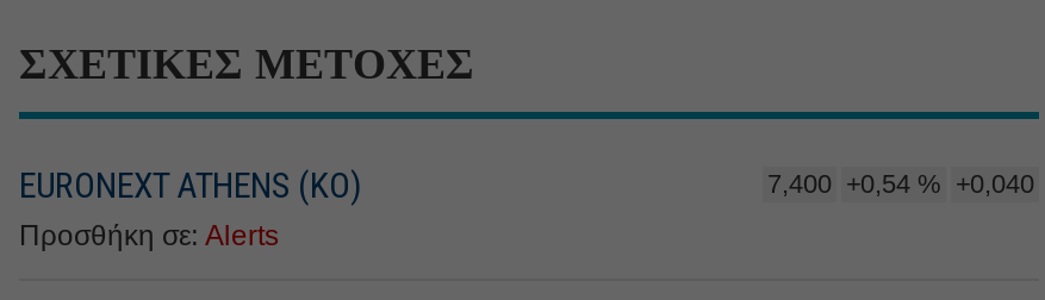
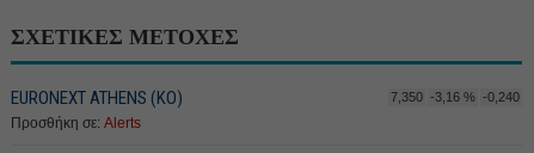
- 7,400 +0,54 % +0,040
+ 7,350 -3,16 % -0,240
